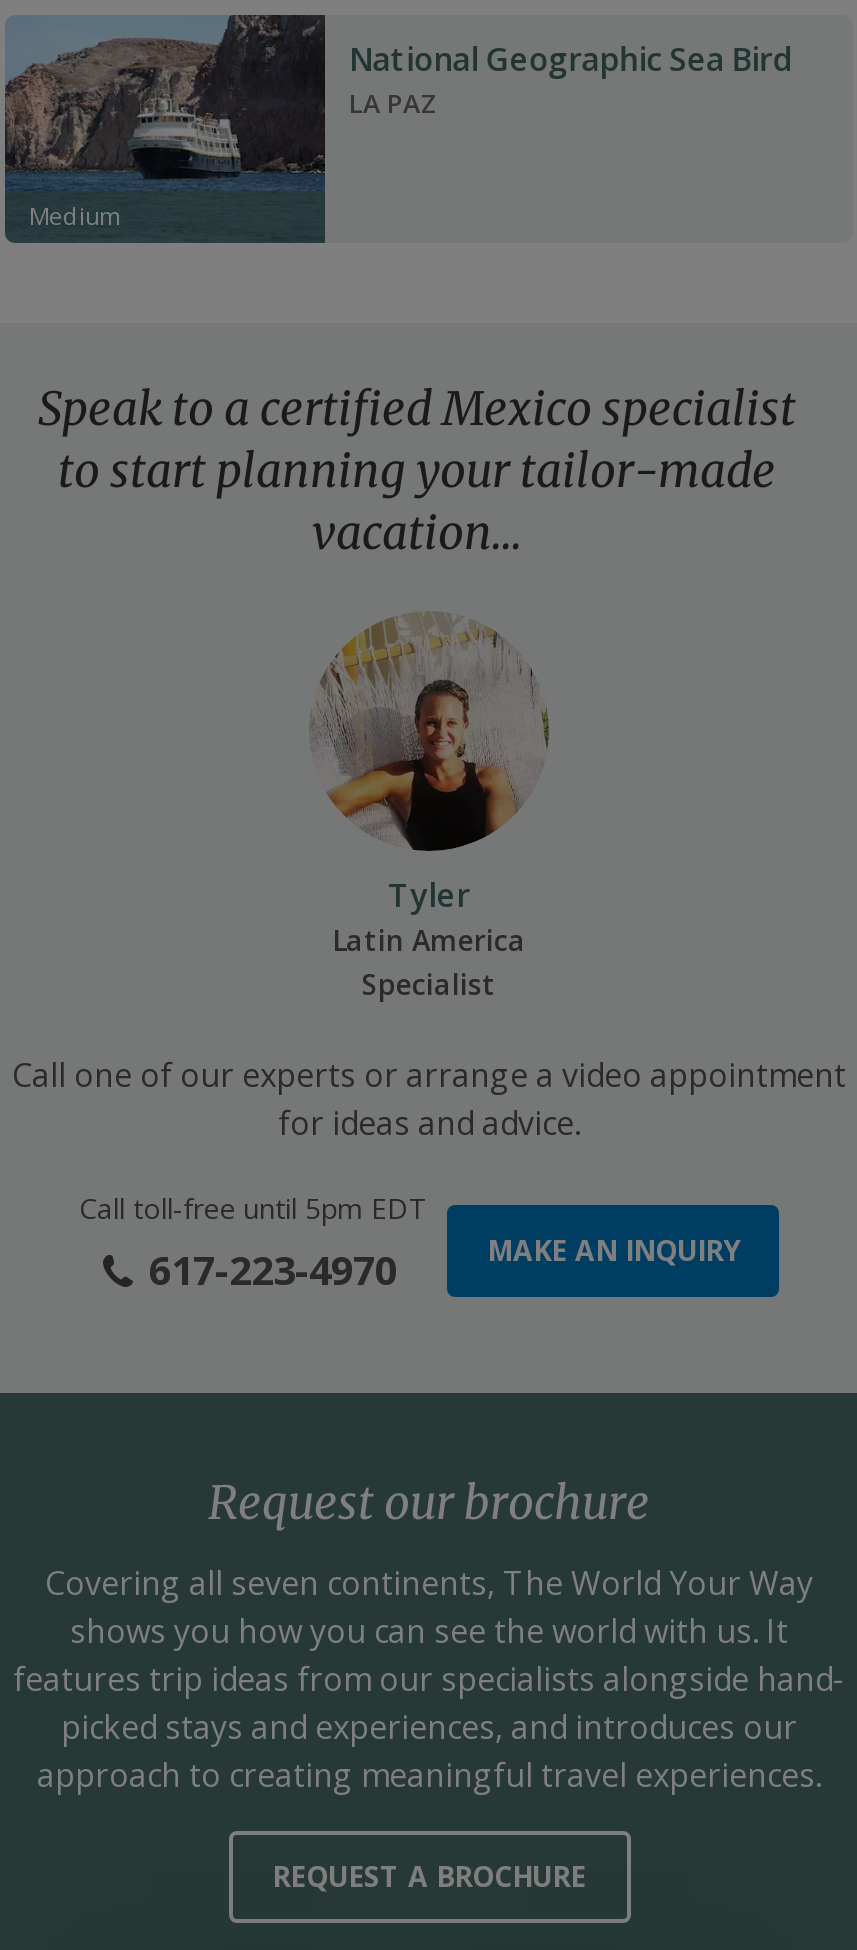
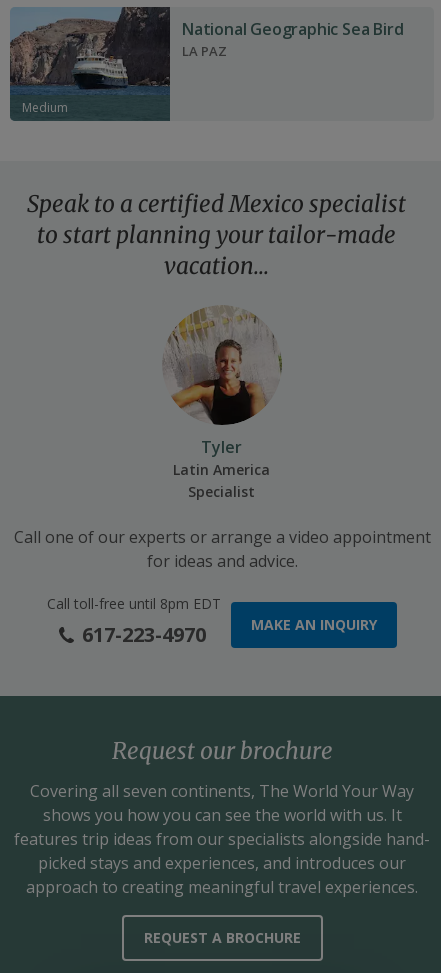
- Call toll-free until 5pm EDT
+ Call toll-free until 8pm EDT
